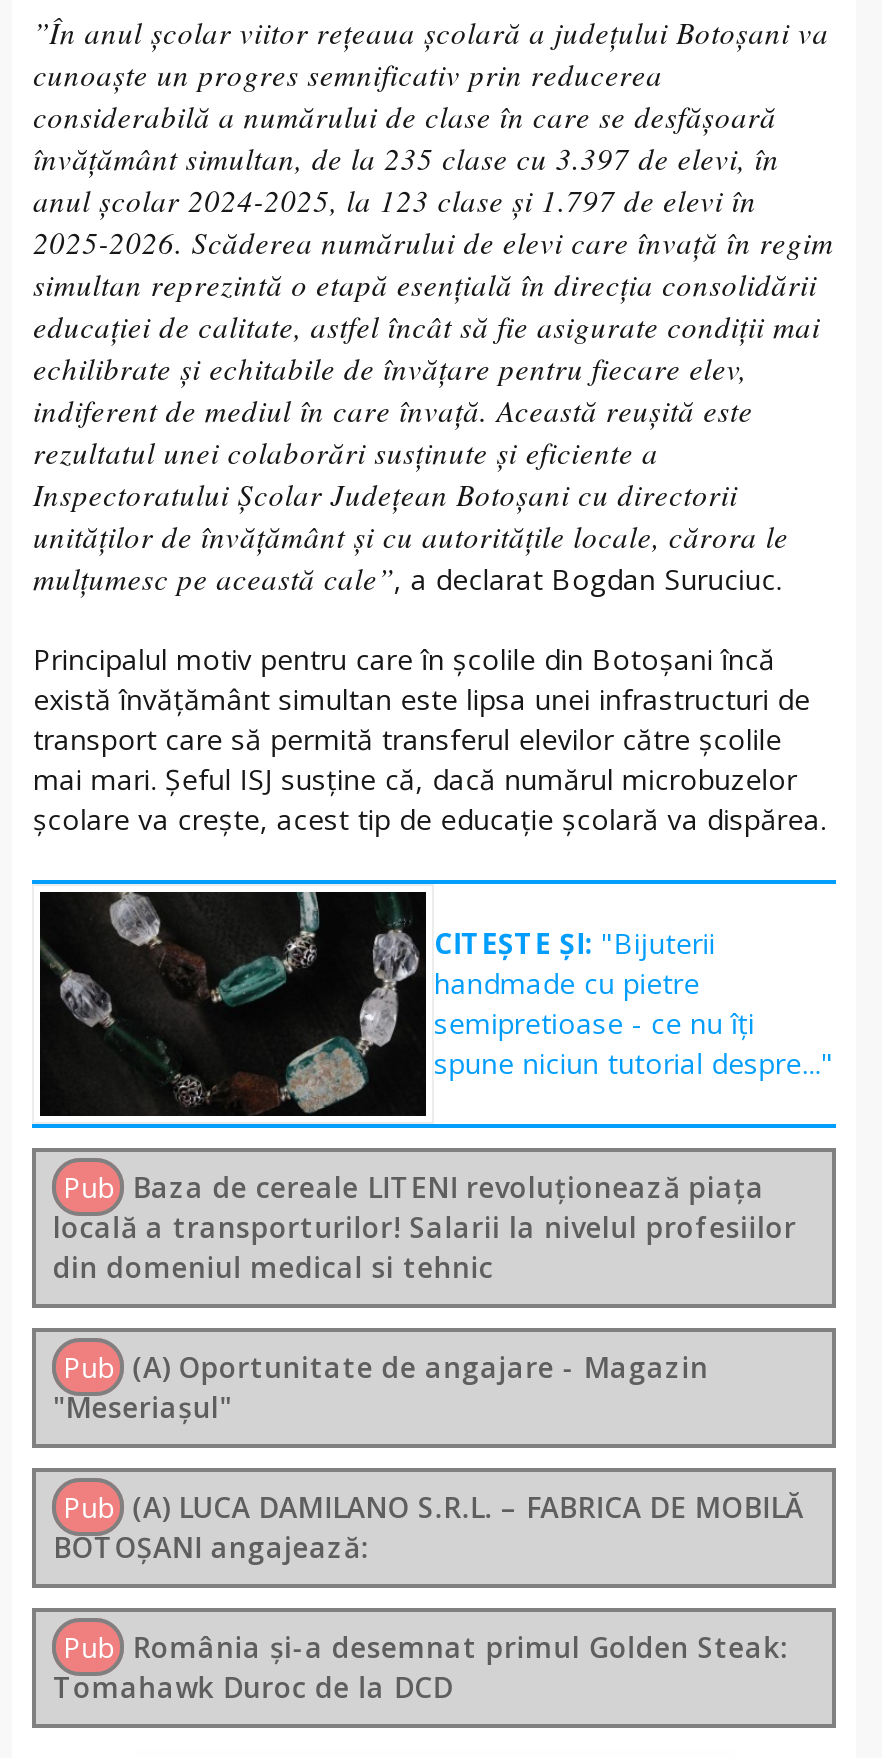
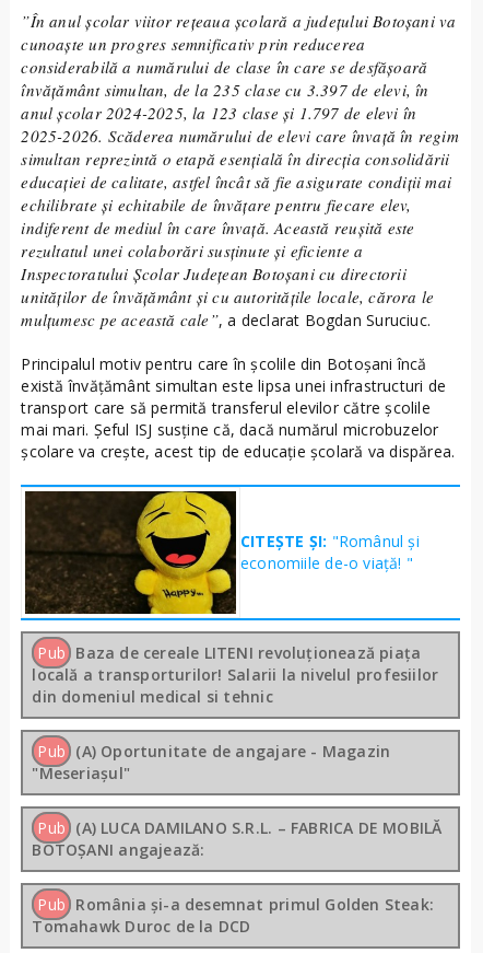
- [image]
- CITEȘTE ȘI: "Bijuterii
- handmade cu pietre
- semipretioase - ce nu îți
- spune niciun tutorial despre..."
+ [image]
+ CITEȘTE ȘI: "Românul și
+ economiile de-o viață! "
